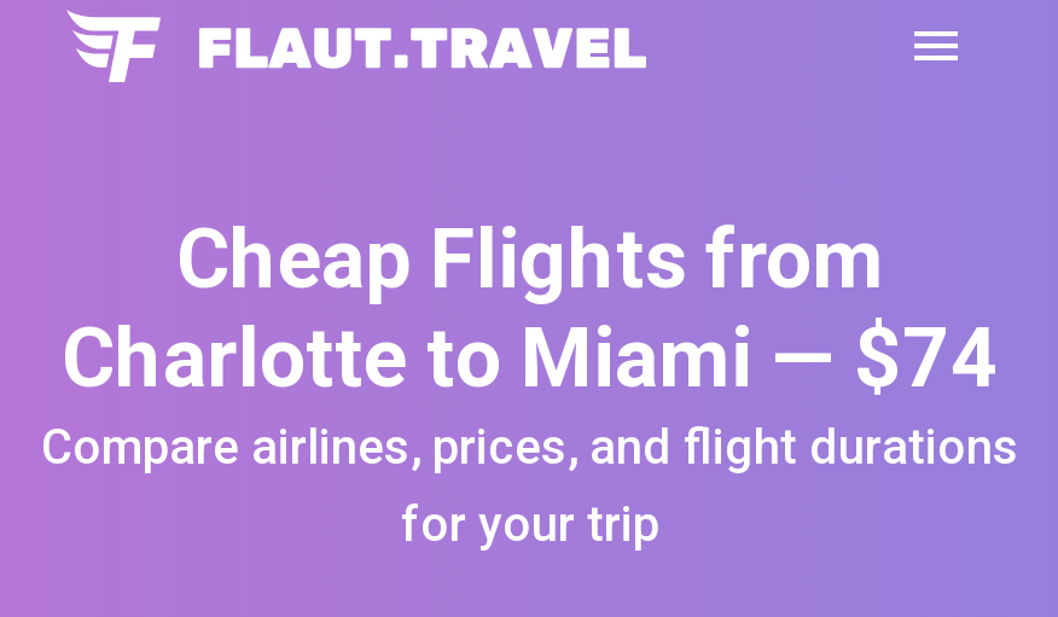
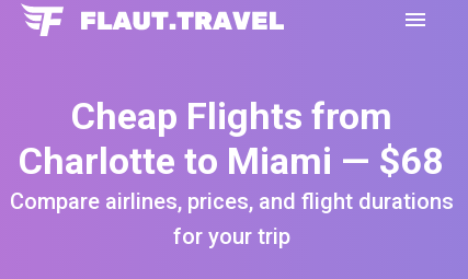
- Charlotte to Miami — $74
+ Charlotte to Miami — $68
